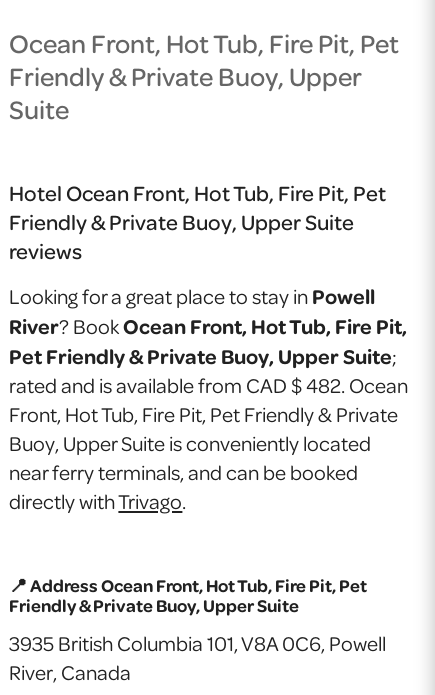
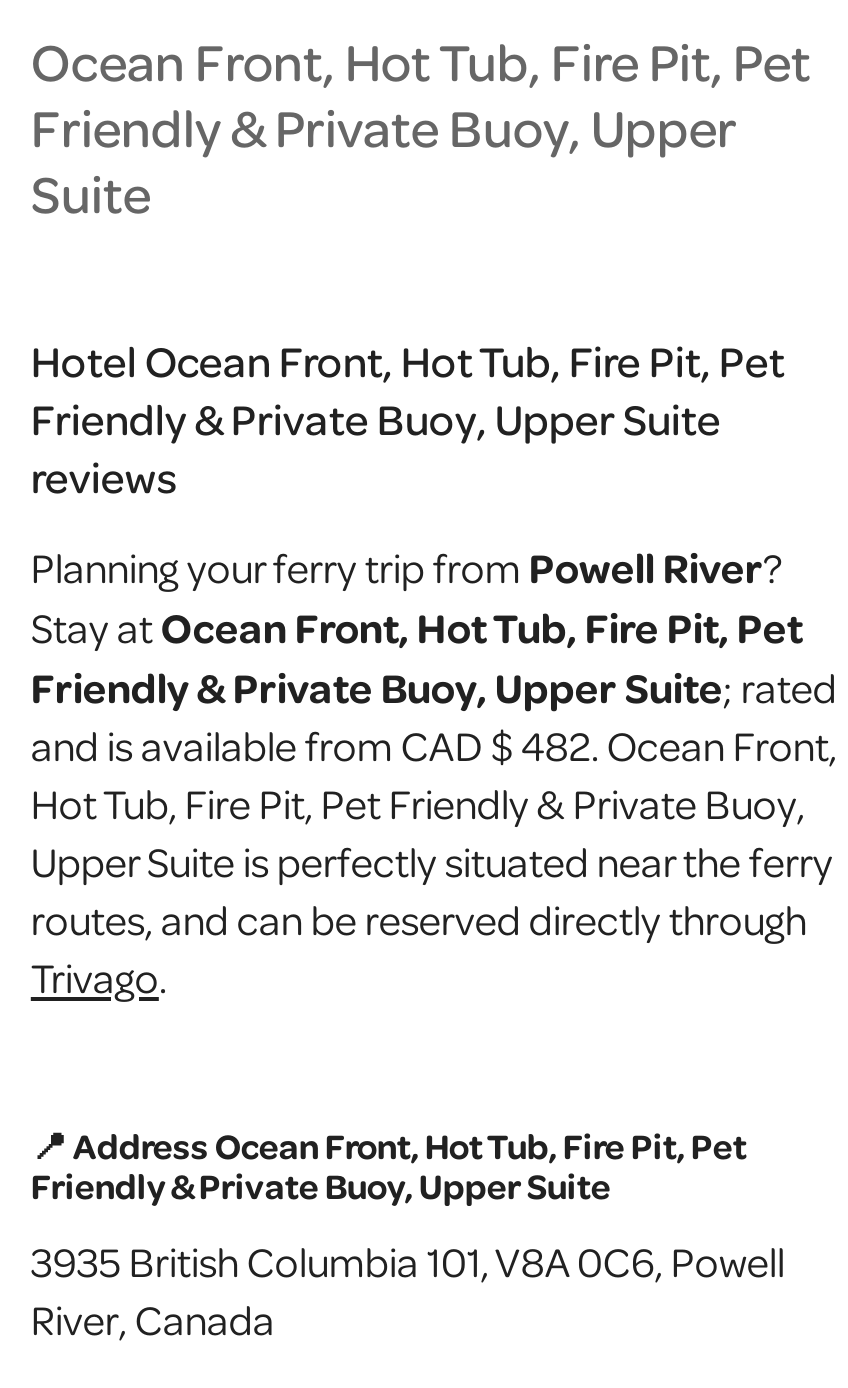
- Looking for a great place to stay in Powell
- River? Book Ocean Front, Hot Tub, Fire Pit,
- Pet Friendly & Private Buoy, Upper Suite;
- rated and is available from CAD $ 482. Ocean
- Front, Hot Tub, Fire Pit, Pet Friendly & Private
- Buoy, Upper Suite is conveniently located
- near ferry terminals, and can be booked
- directly with Trivago.
+ Planning your ferry trip from Powell River?
+ Stay atOcean Front, Hot Tub, Fire Pit, Pet
+ Friendly & Private Buoy, Upper Suite; rated
+ and is available from CAD $ 482. Ocean Front,
+ Hot Tub, Fire Pit, Pet Friendly & Private Buoy,
+ Upper Suite is perfectly situated near the ferry
+ routes, and can be reserved directly through
+ Trivago.
